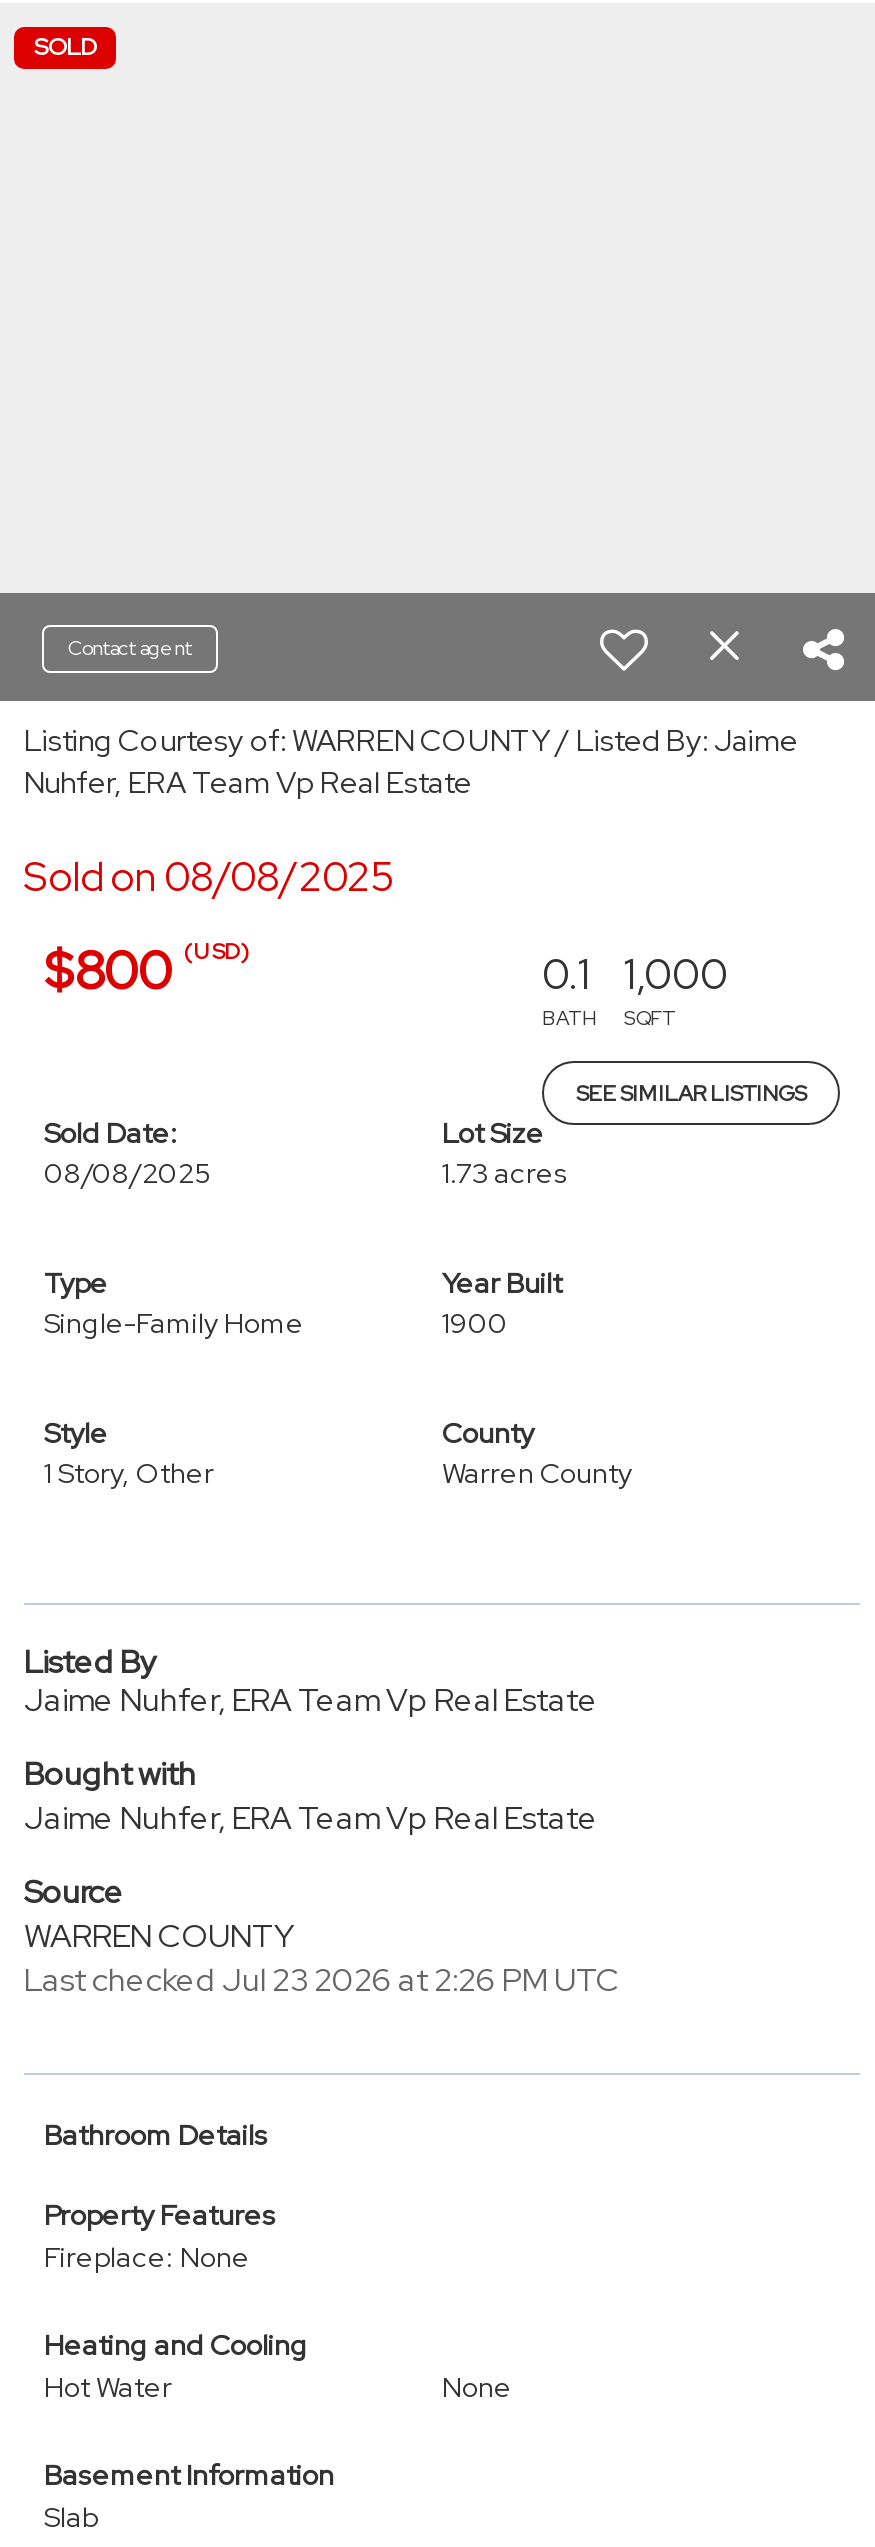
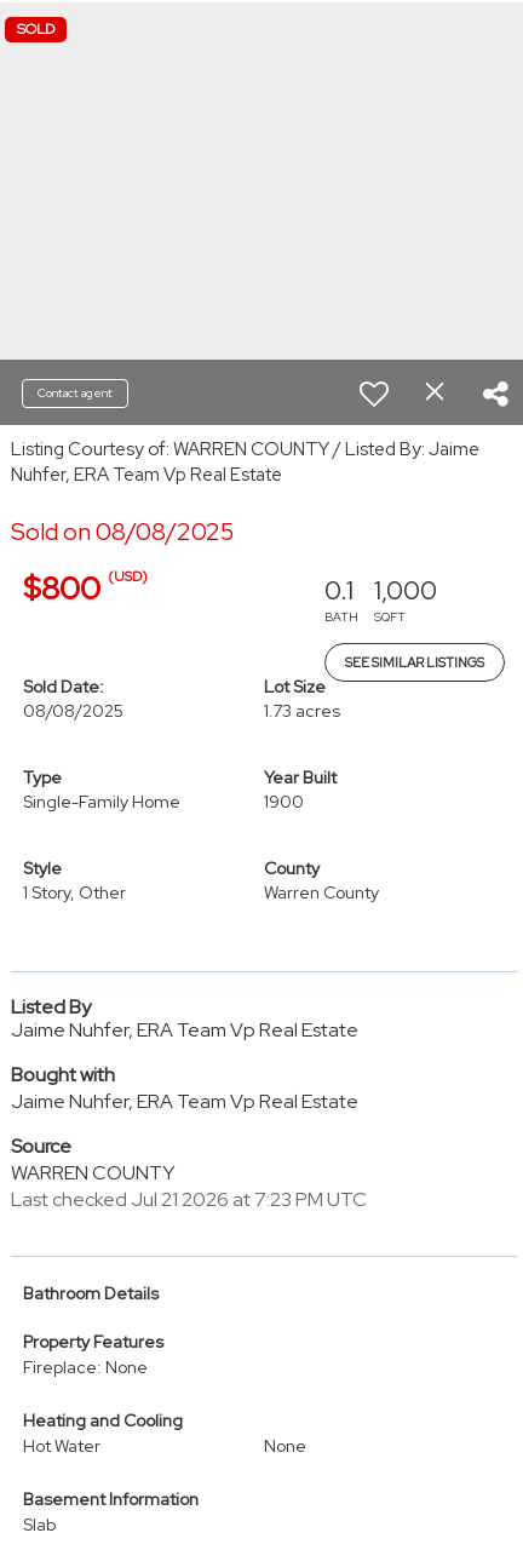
- Last checked Jul 23 2026 at 2:26 PM UTC
+ Last checked Jul 21 2026 at 7:23 PM UTC
